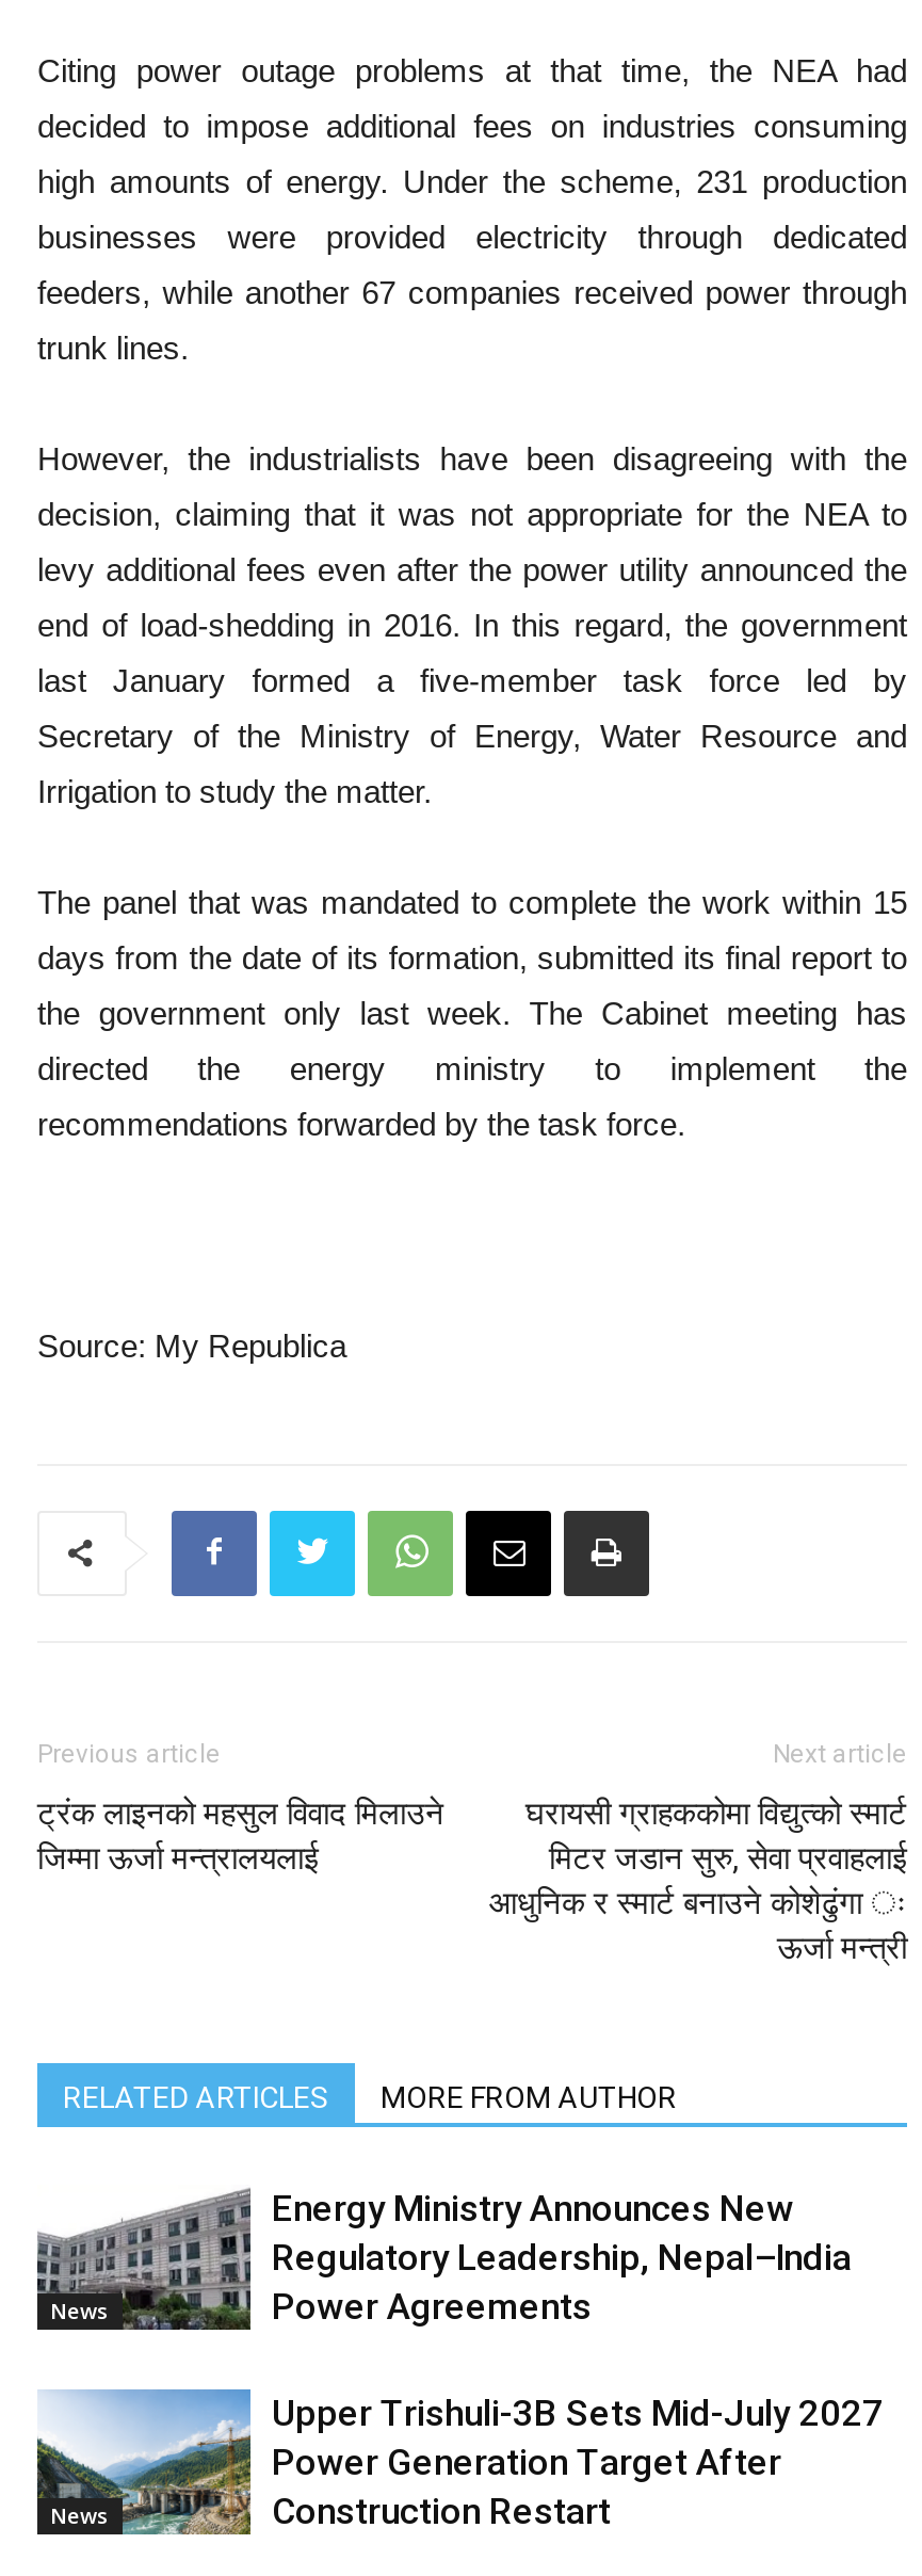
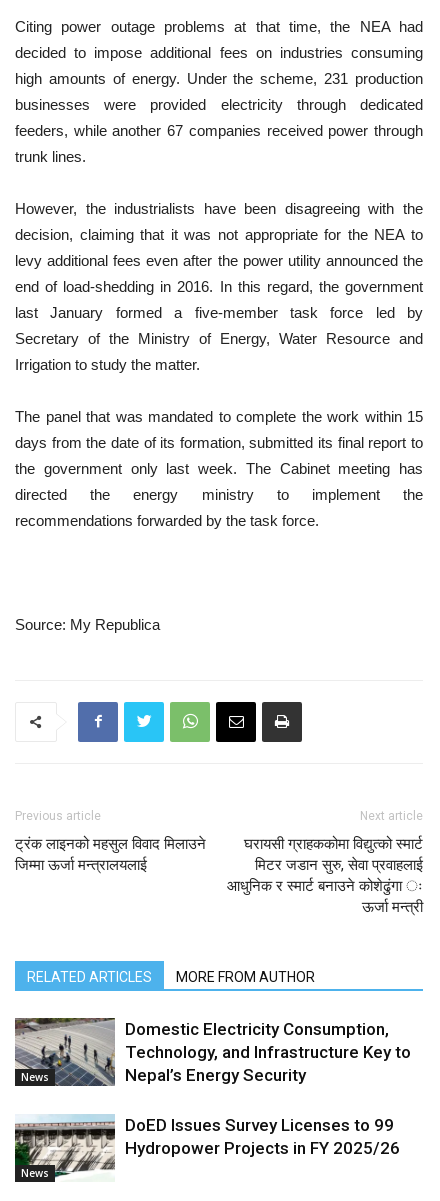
- [image]
- Energy Ministry Announces New
- Regulatory Leadership, Nepal–India
- Power Agreements
+ [image]
+ Domestic Electricity Consumption,
+ Technology, and Infrastructure Key to
+ Nepal’s Energy Security

- [image]
- Upper Trishuli-3B Sets Mid-July 2027
- Power Generation Target After
- Construction Restart
+ [image]
+ DoED Issues Survey Licenses to 99
+ Hydropower Projects in FY 2025/26
